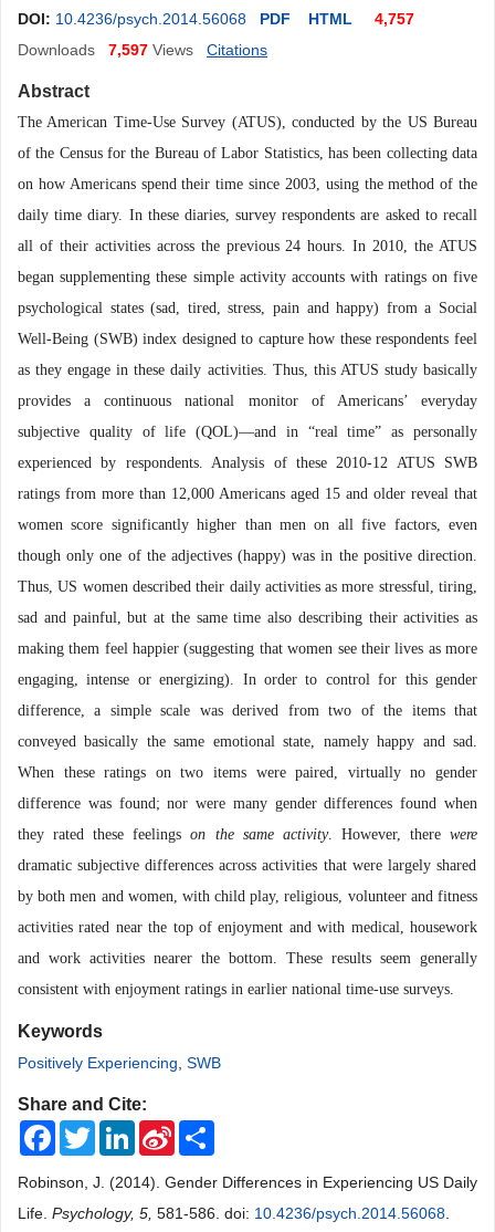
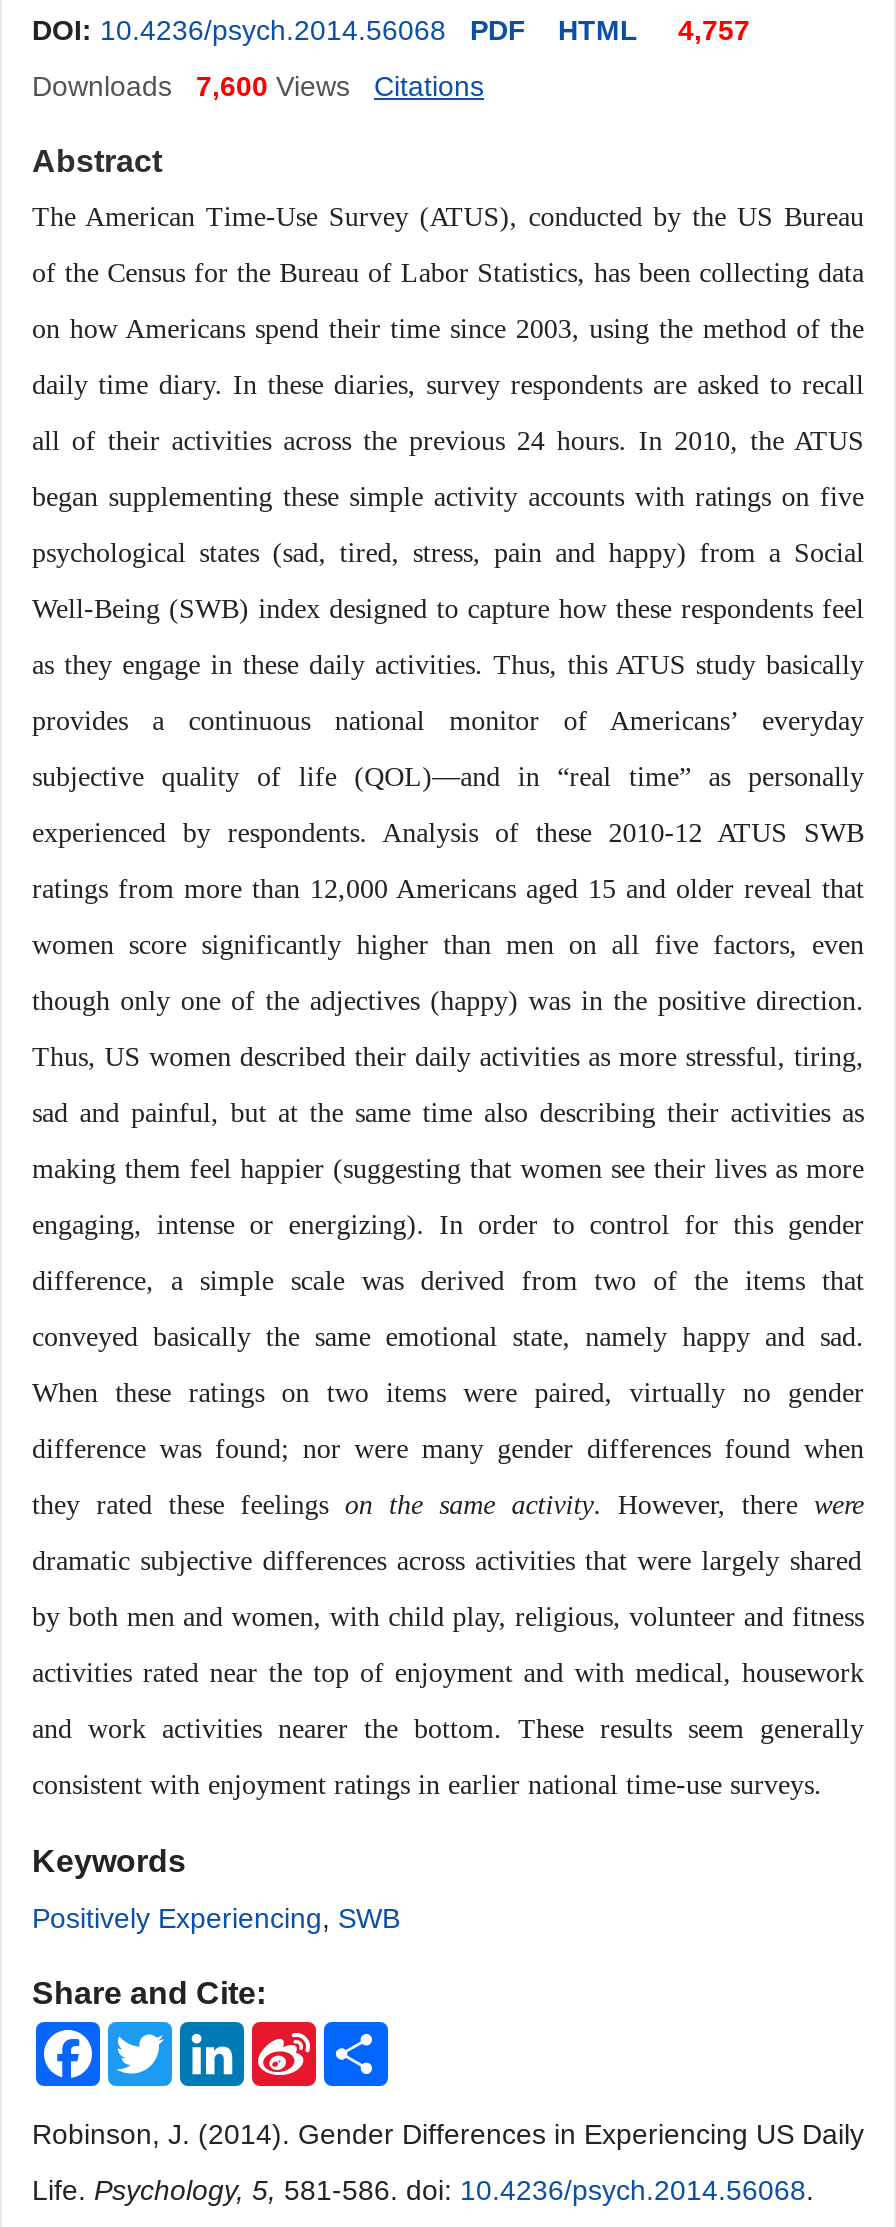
- Downloads 7,597 Views
+ Downloads 7,600 Views
